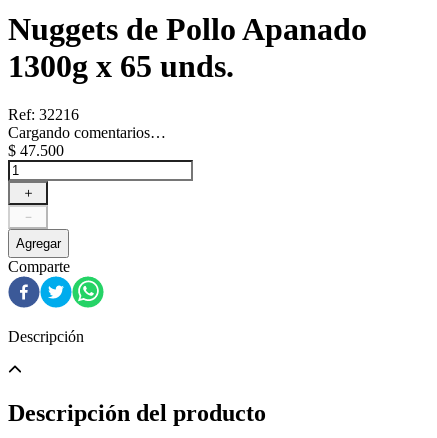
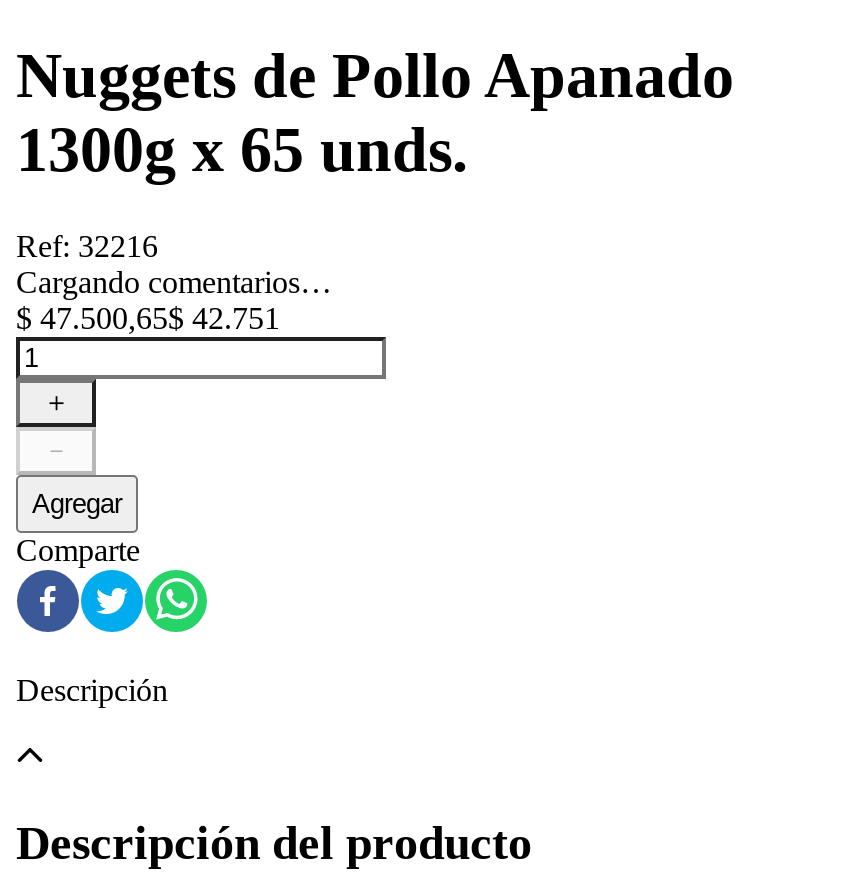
- $ 47.500
+ $ 47.500,65$ 42.751
